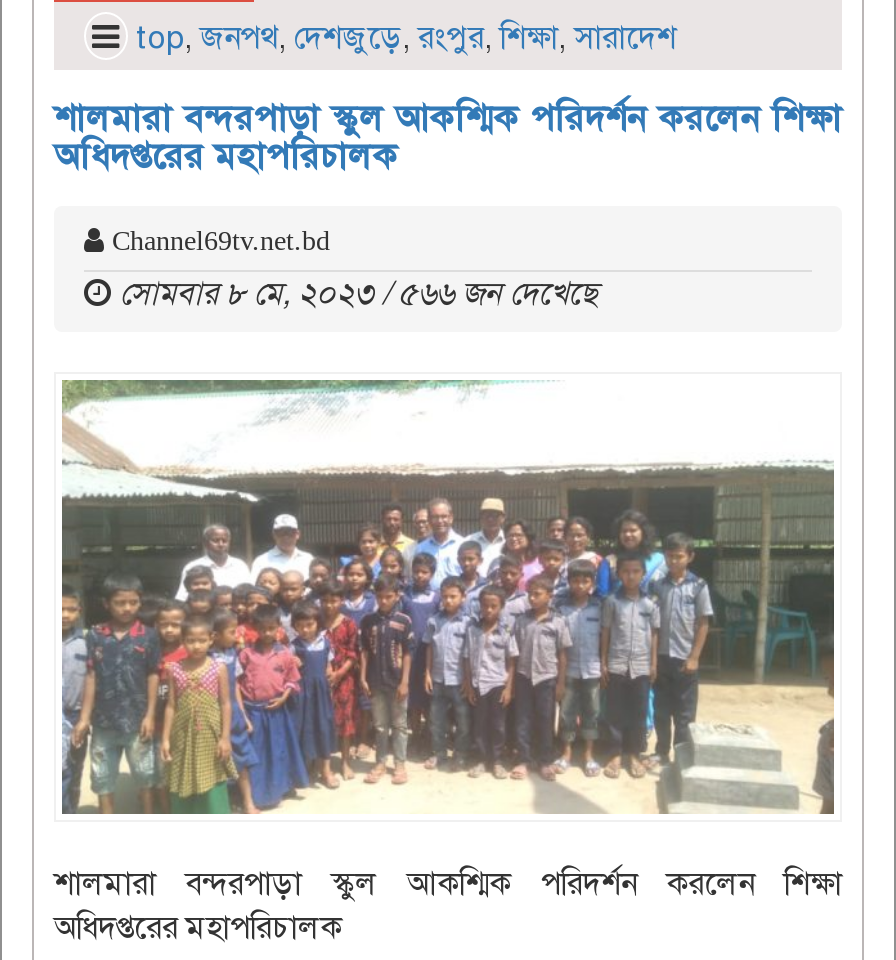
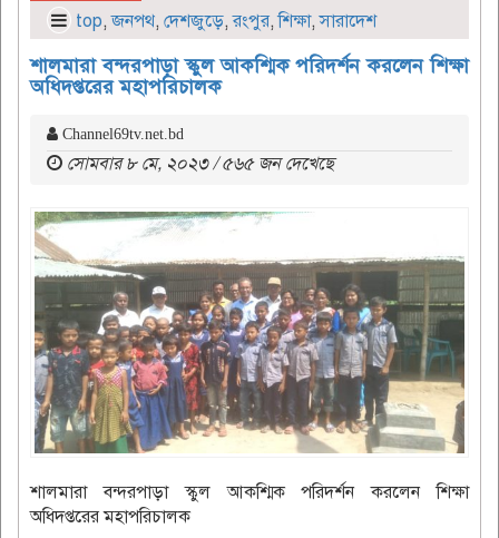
- সোমবার ৮ মে, ২০২৩ / ৫৬৬ জন দেখেছে
+ সোমবার ৮ মে, ২০২৩ / ৫৬৫ জন দেখেছে
